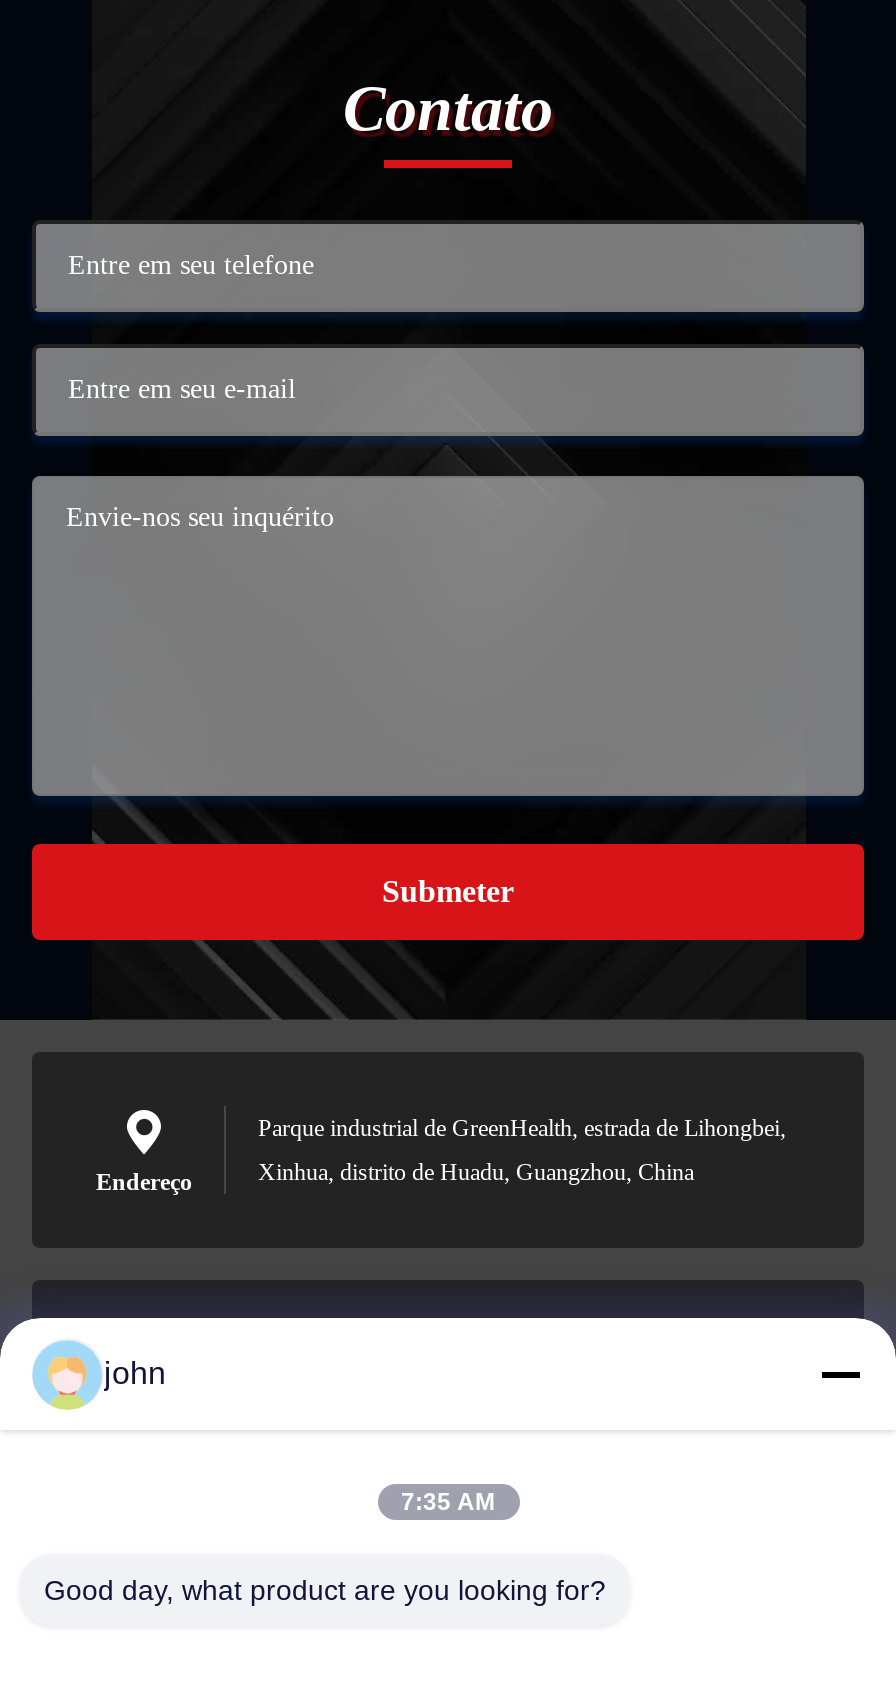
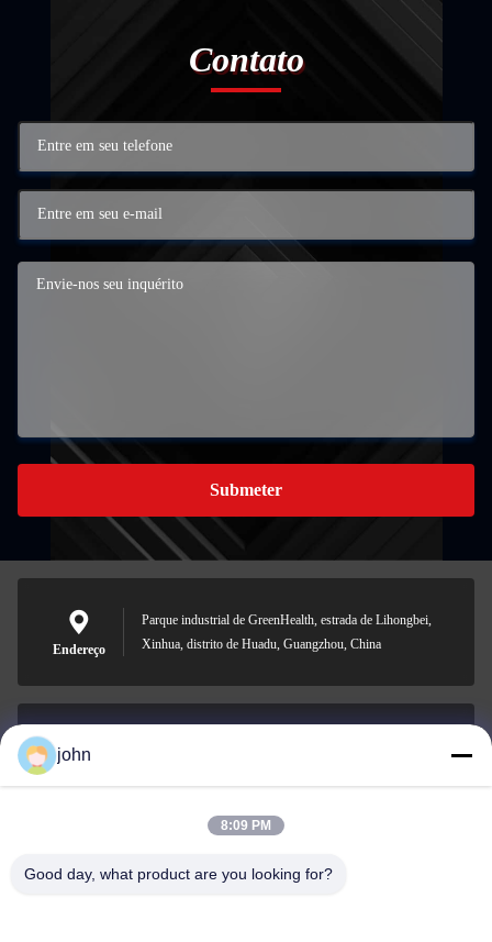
- 7:35 AM
+ 8:09 PM
